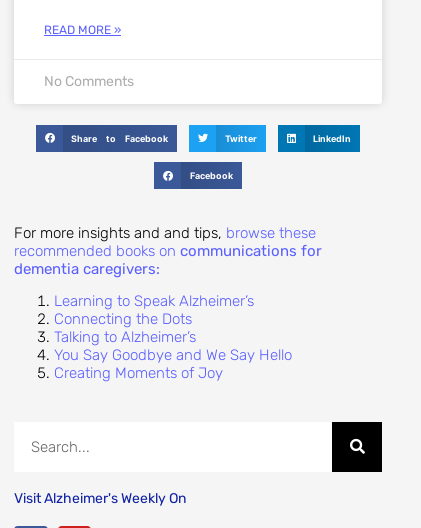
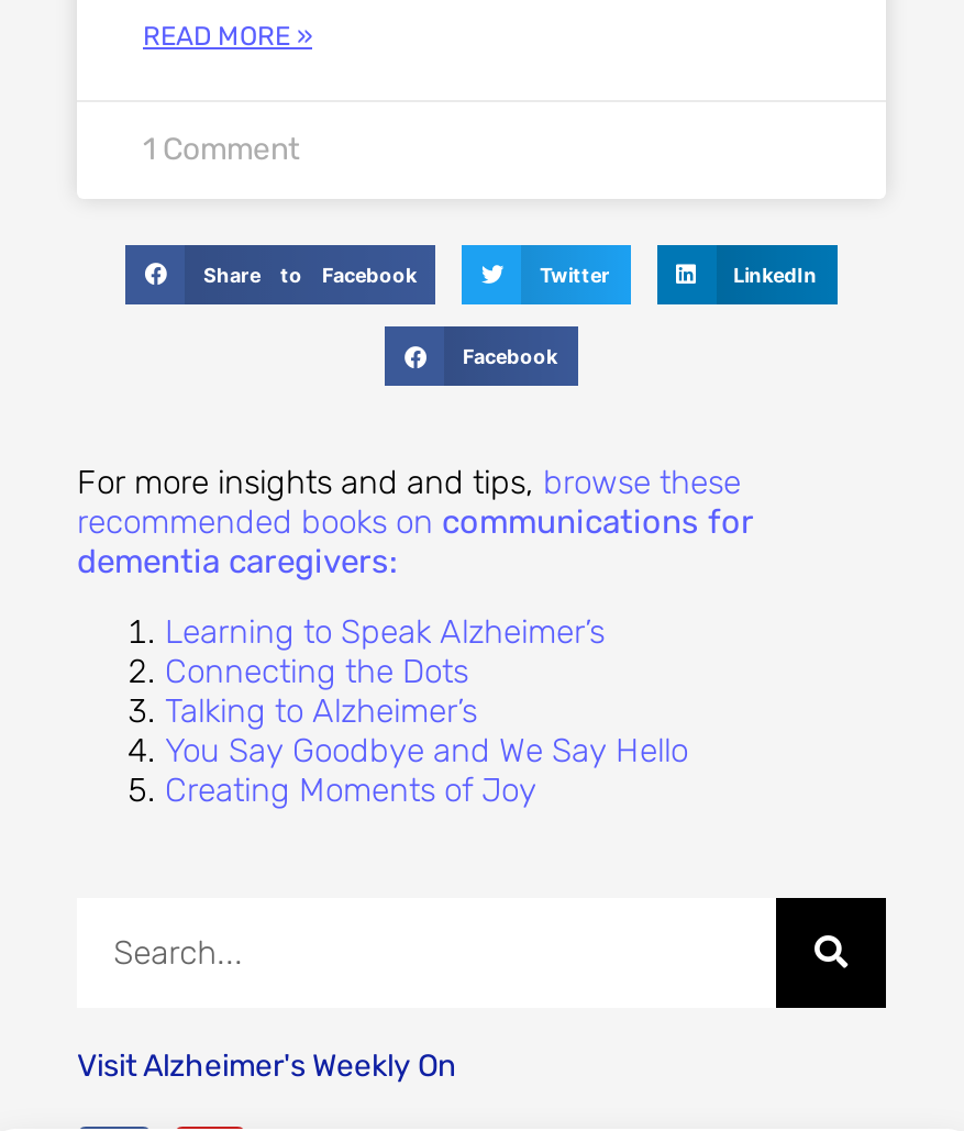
- No Comments
+ 1 Comment
